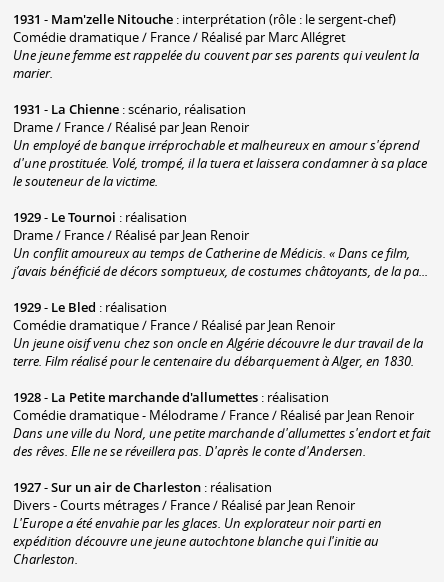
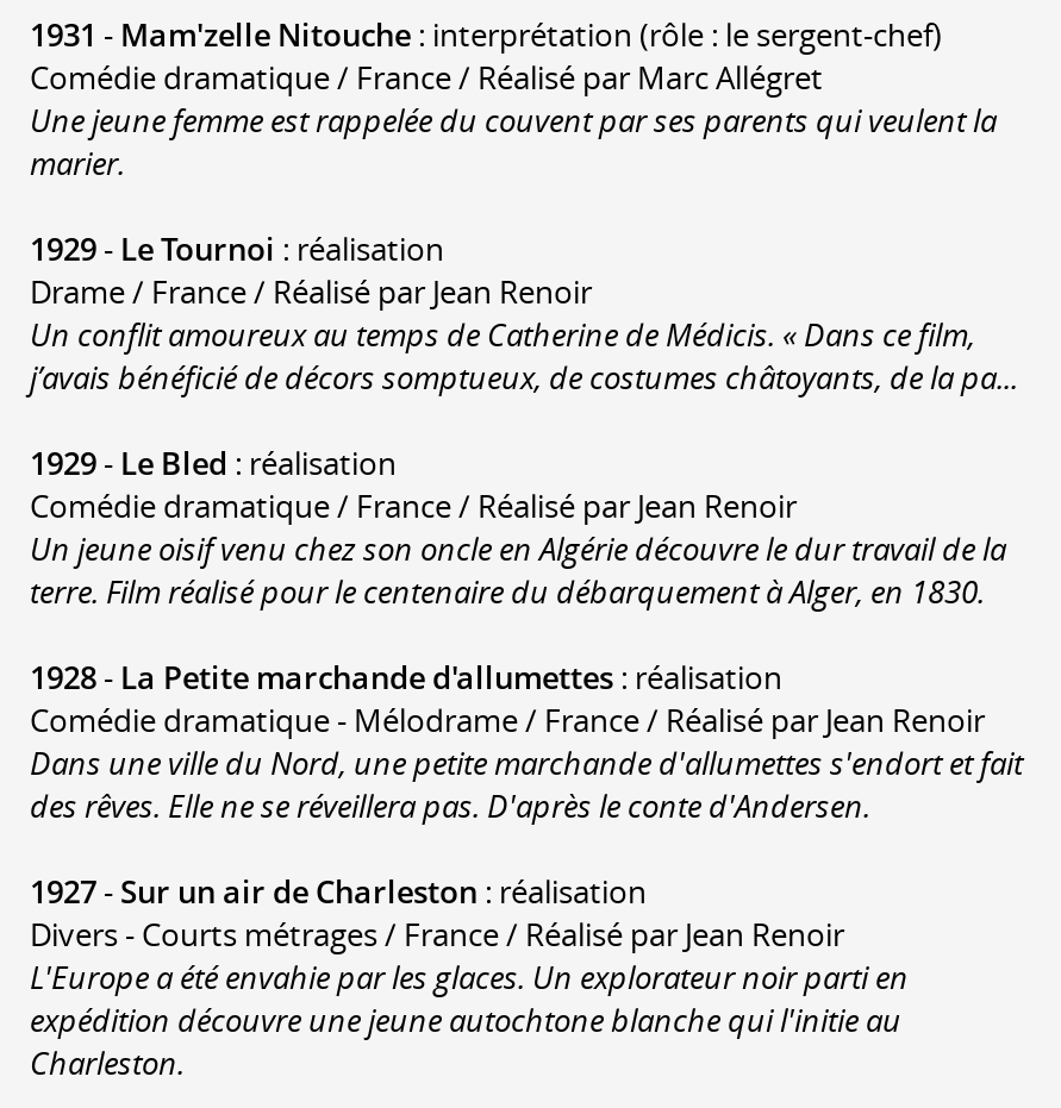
- 1931 - La Chienne: scénario, réalisation
- Drame / France / Réalisé par Jean Renoir
- Un employé de banque irréprochable et malheureux en amour s'éprend
- d'une prostituée. Volé, trompé, il la tuera et laissera condamner à sa place
- le souteneur de la victime.
